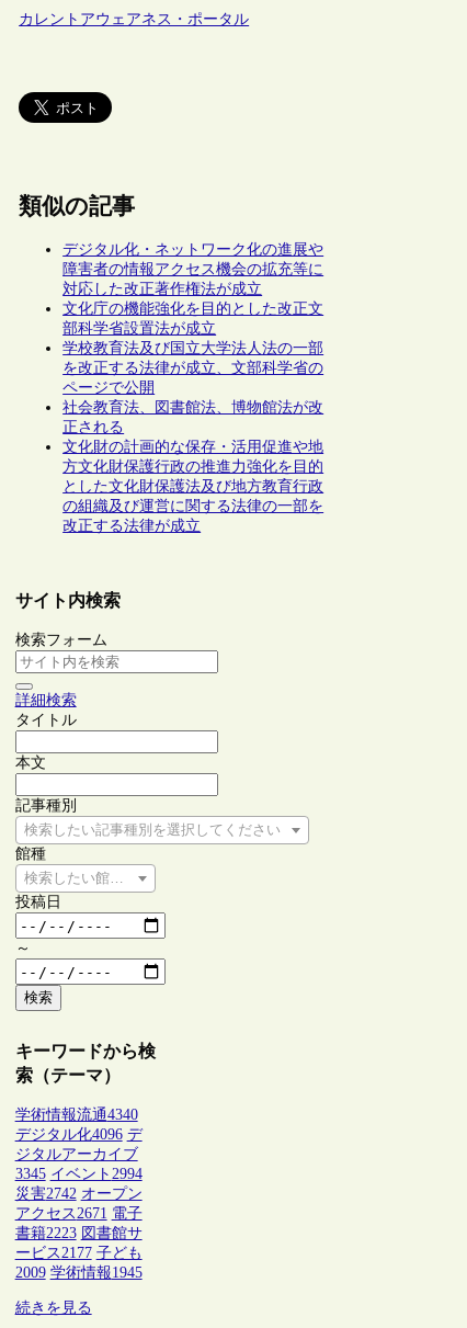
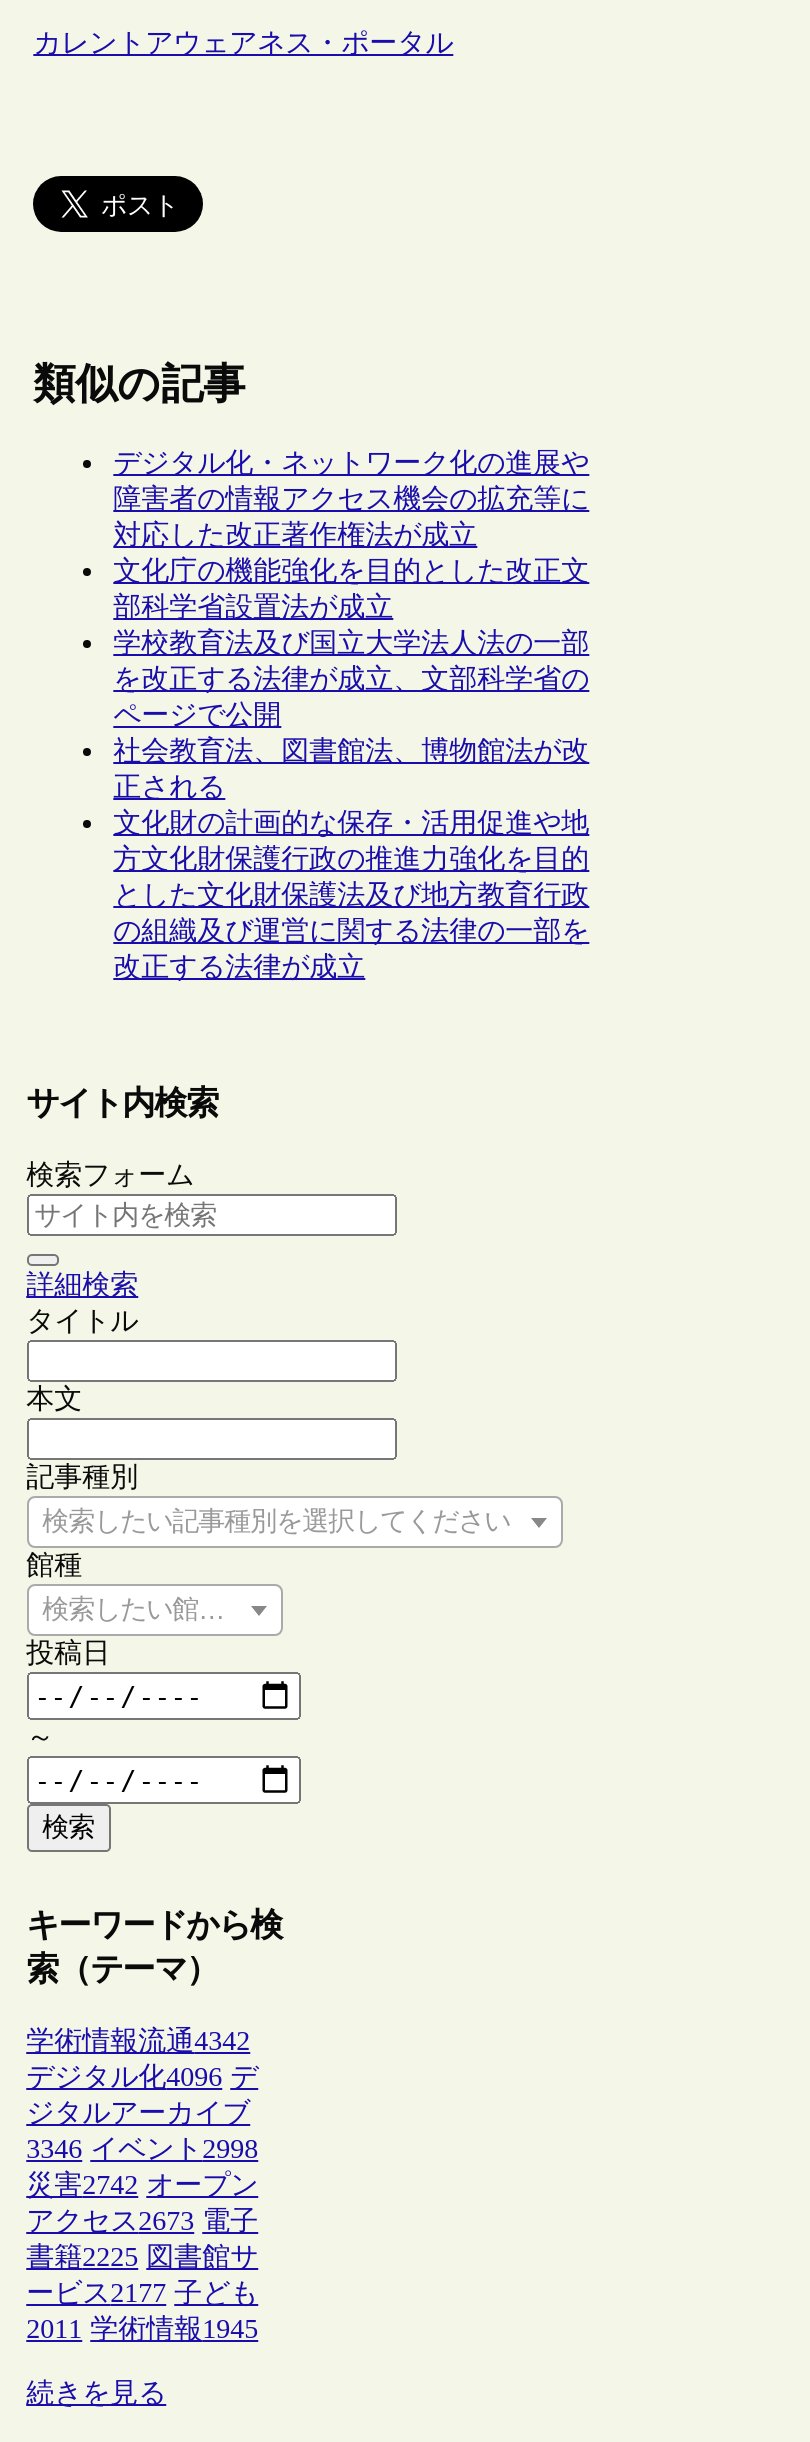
- 学術情報流通4340
+ 学術情報流通4342

- 3345 イベント2994
+ 3346 イベント2998

- アクセス2671 電子
+ アクセス2673 電子

- 書籍2223 図書館サ
+ 書籍2225 図書館サ

- 2009 学術情報1945
+ 2011 学術情報1945
